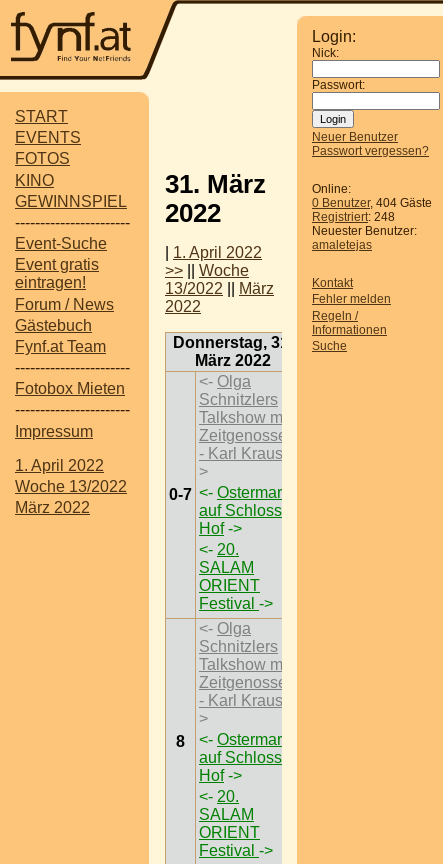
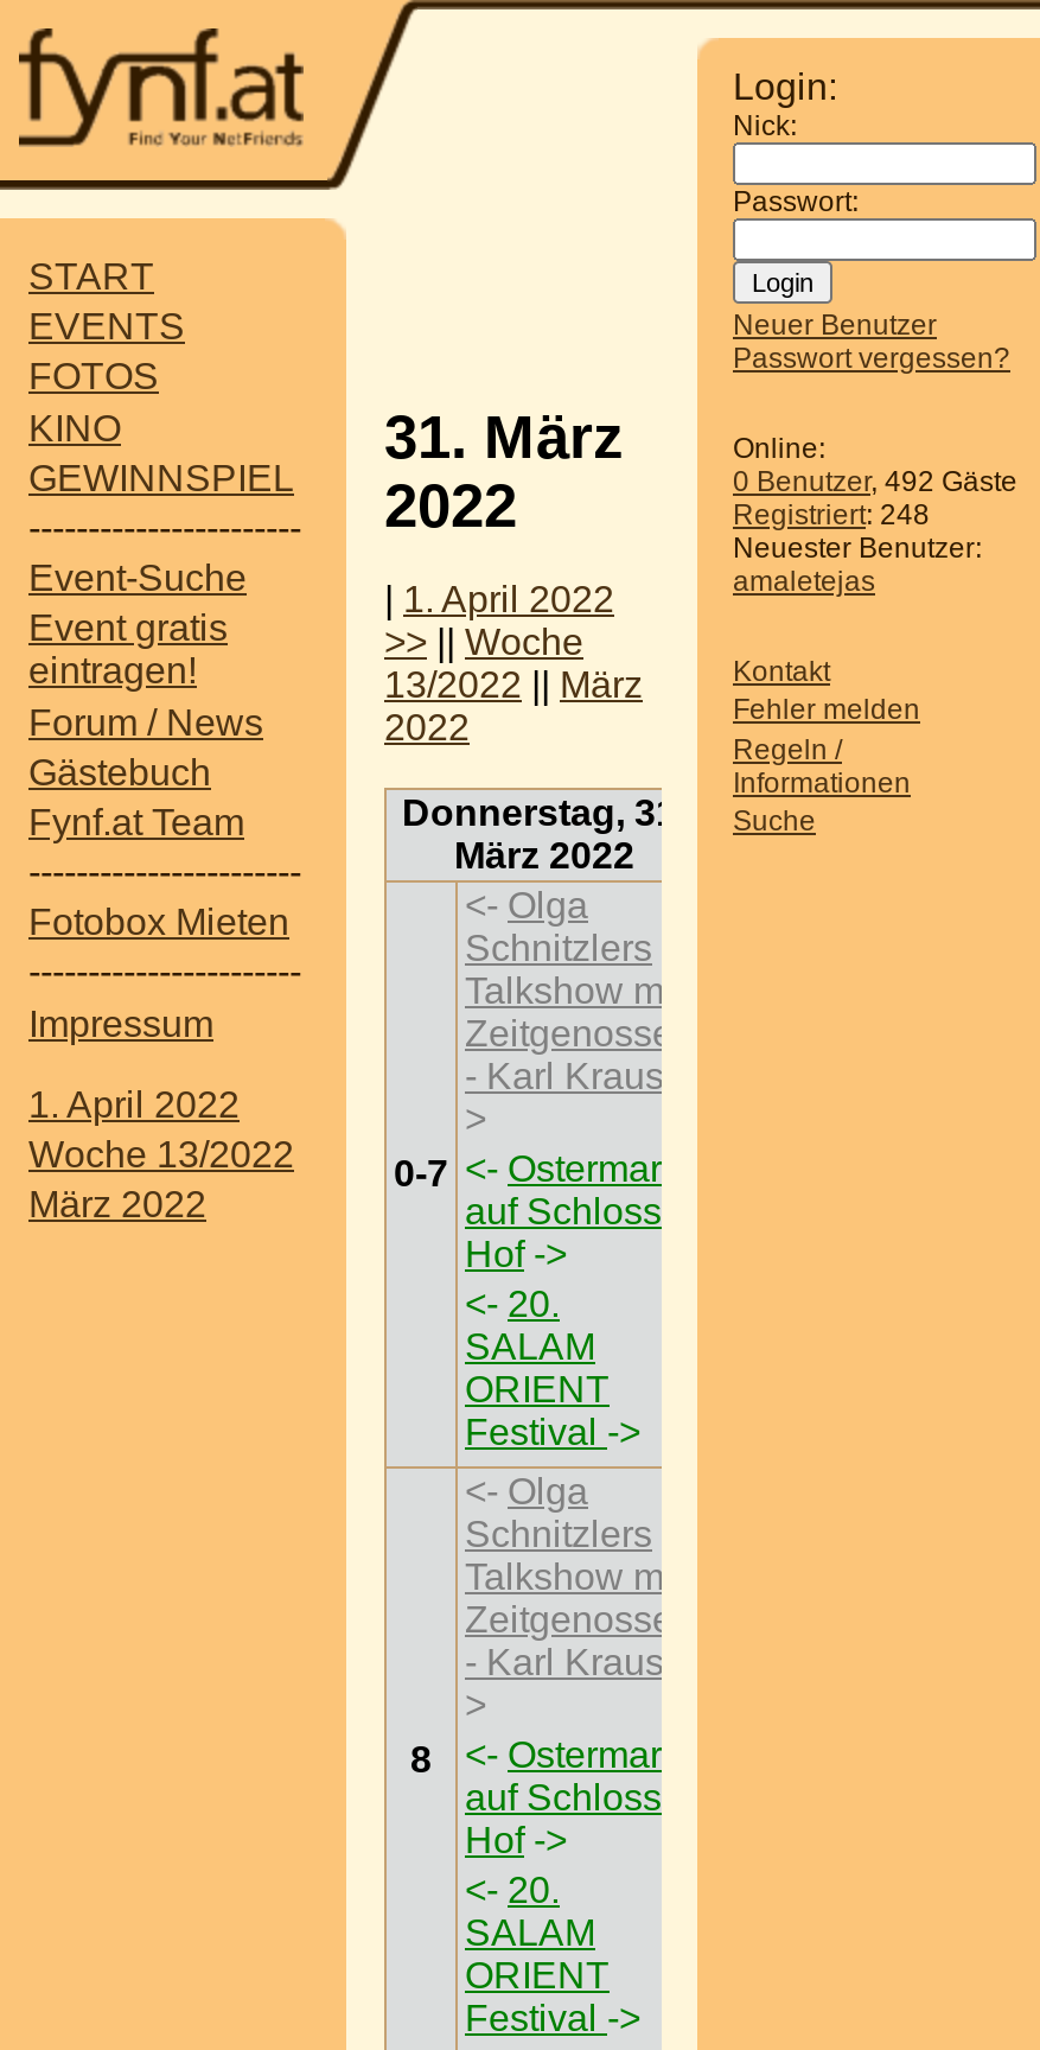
- 0 Benutzer, 404 Gäste
+ 0 Benutzer, 492 Gäste
